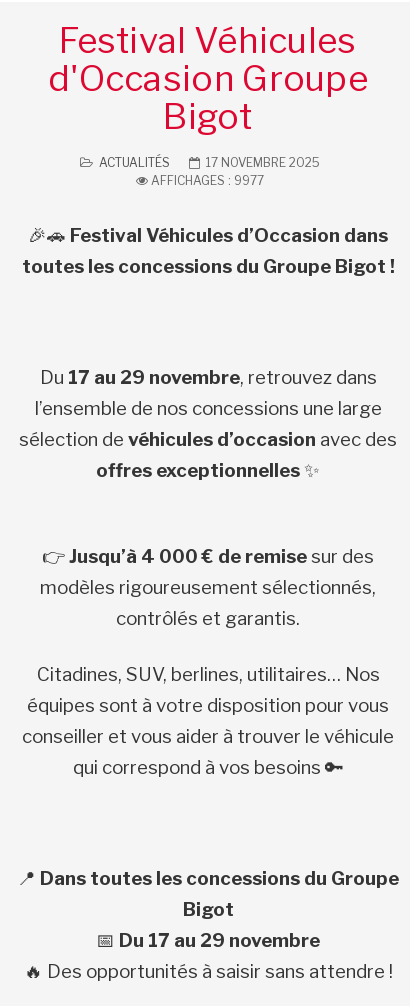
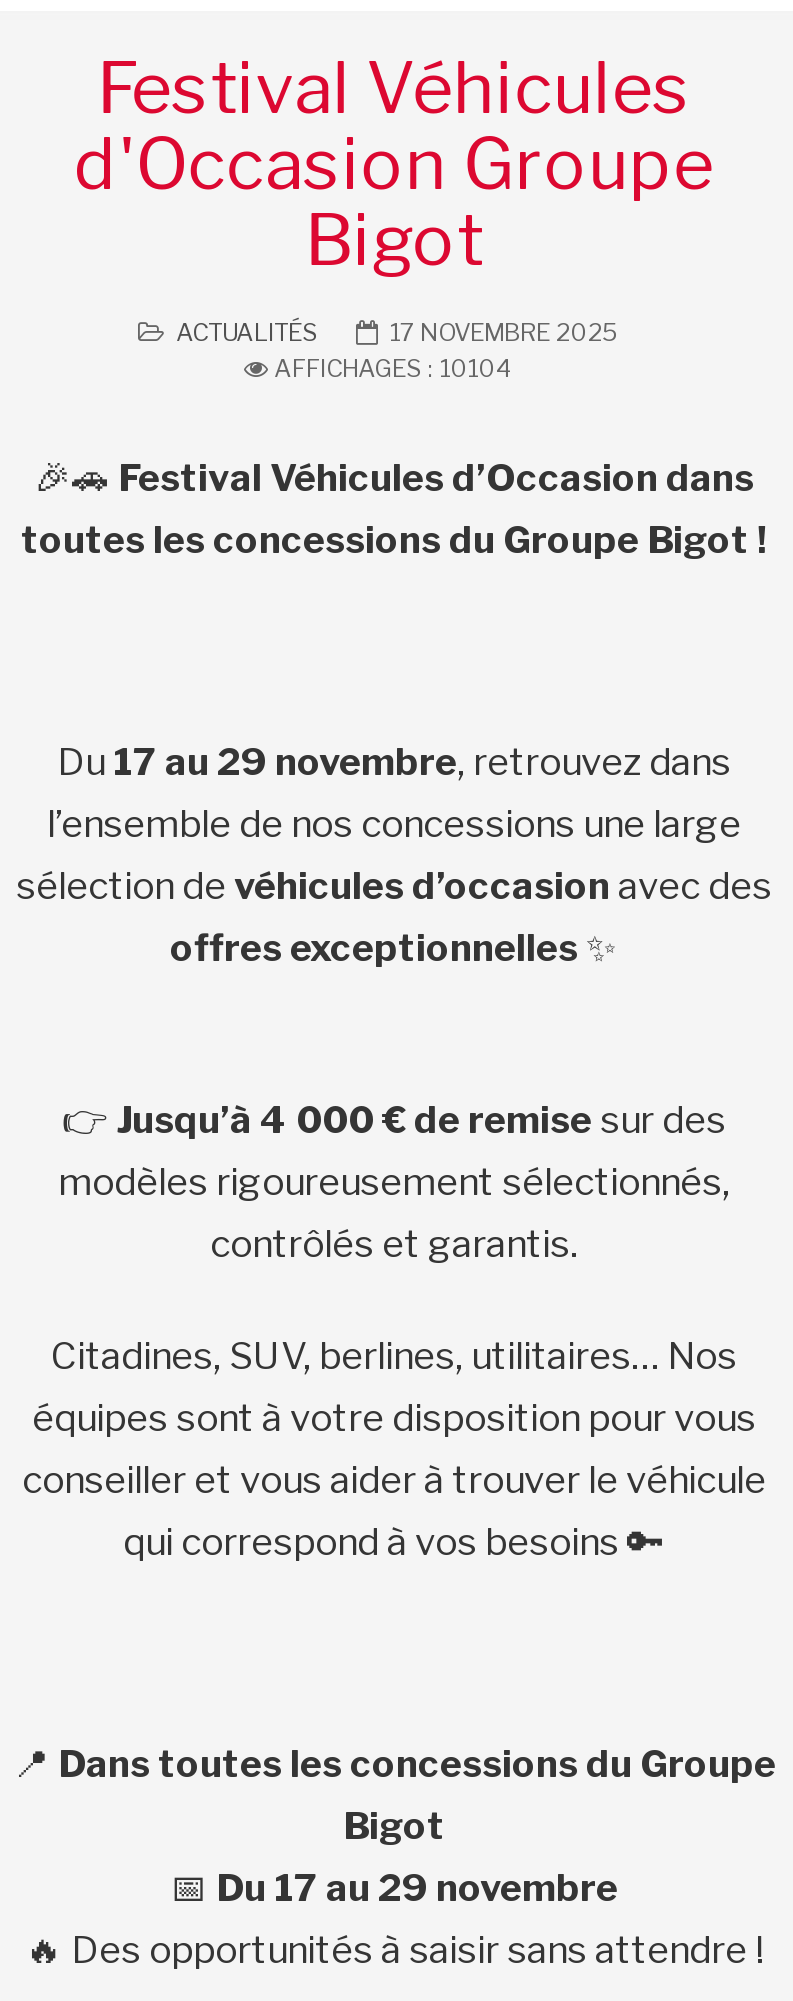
- AFFICHAGES : 9977
+ AFFICHAGES : 10104
